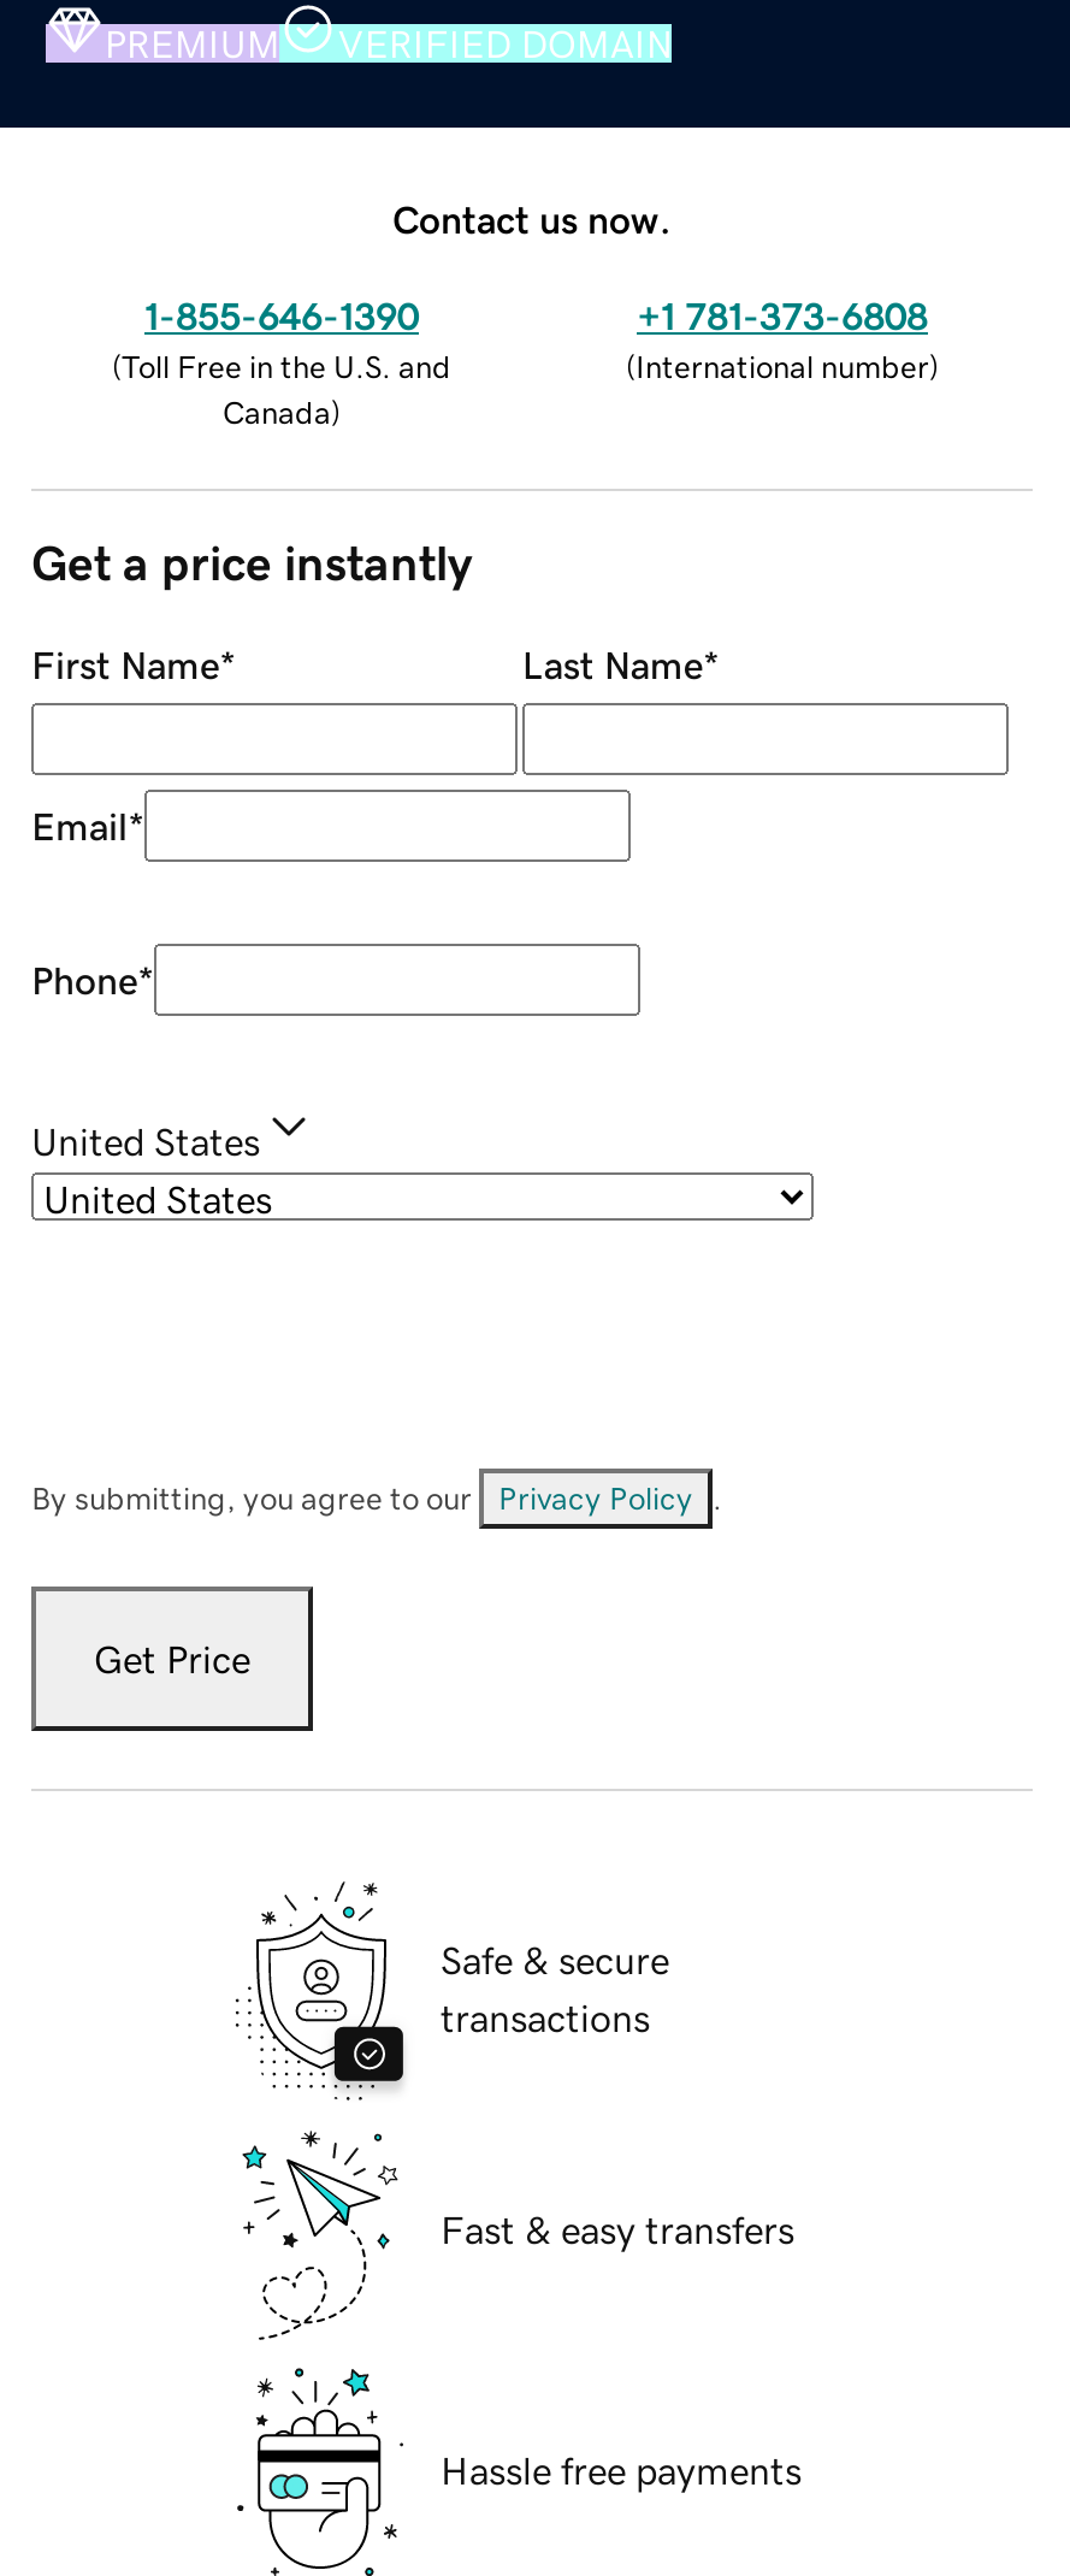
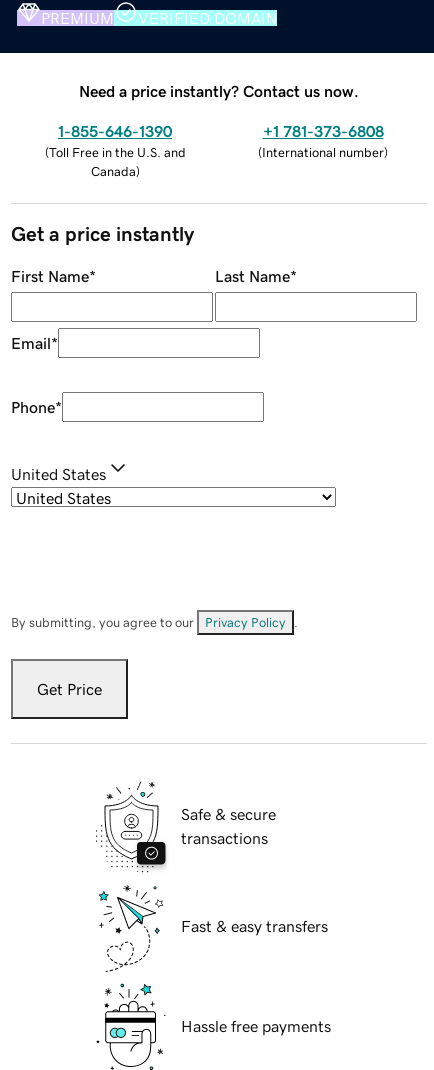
- Contact us now.
+ Need a price instantly? Contact us now.
